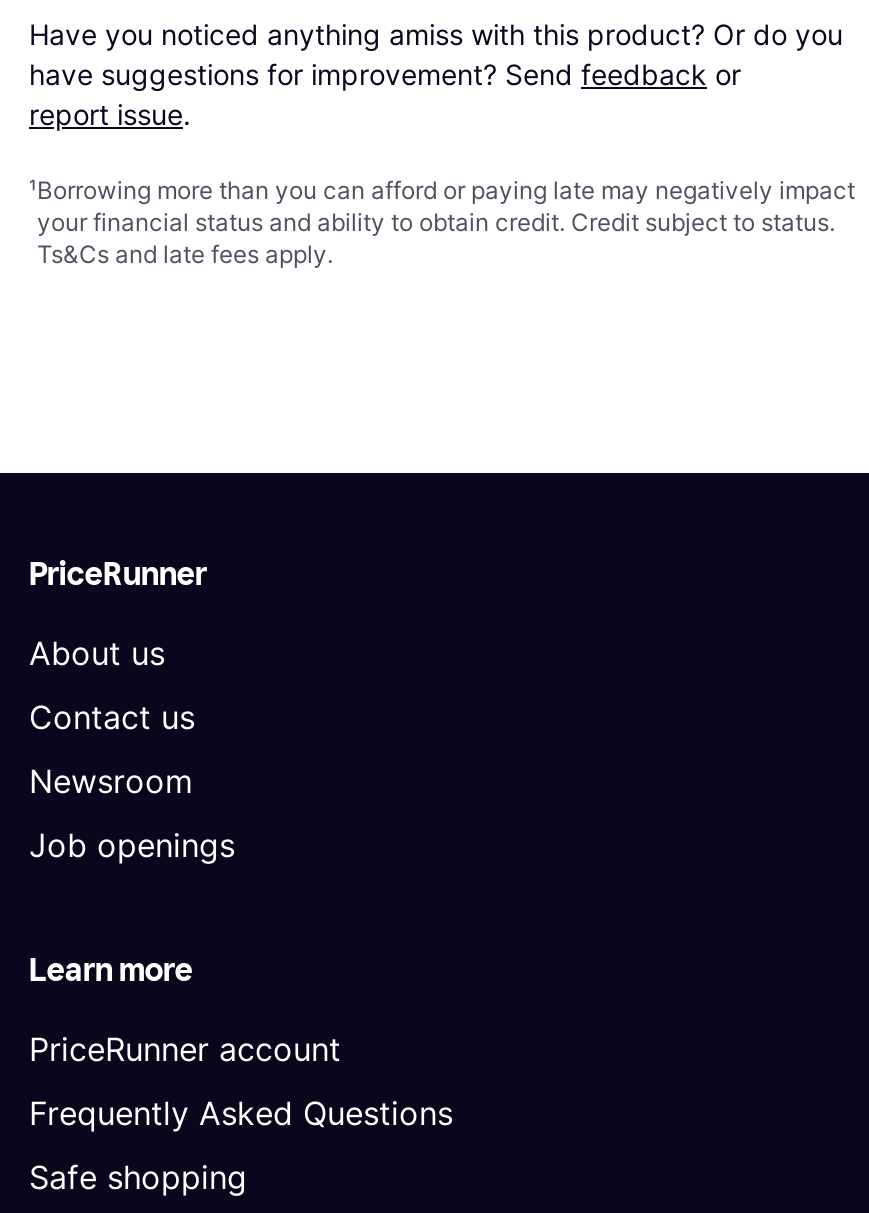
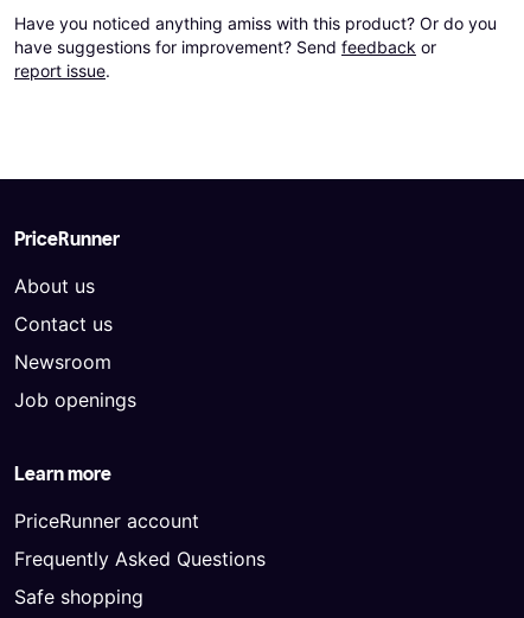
- ¹Borrowing more than you can afford or paying late may negatively impact
- your financial status and ability to obtain credit. Credit subject to status.
- Ts&Cs and late fees apply.
